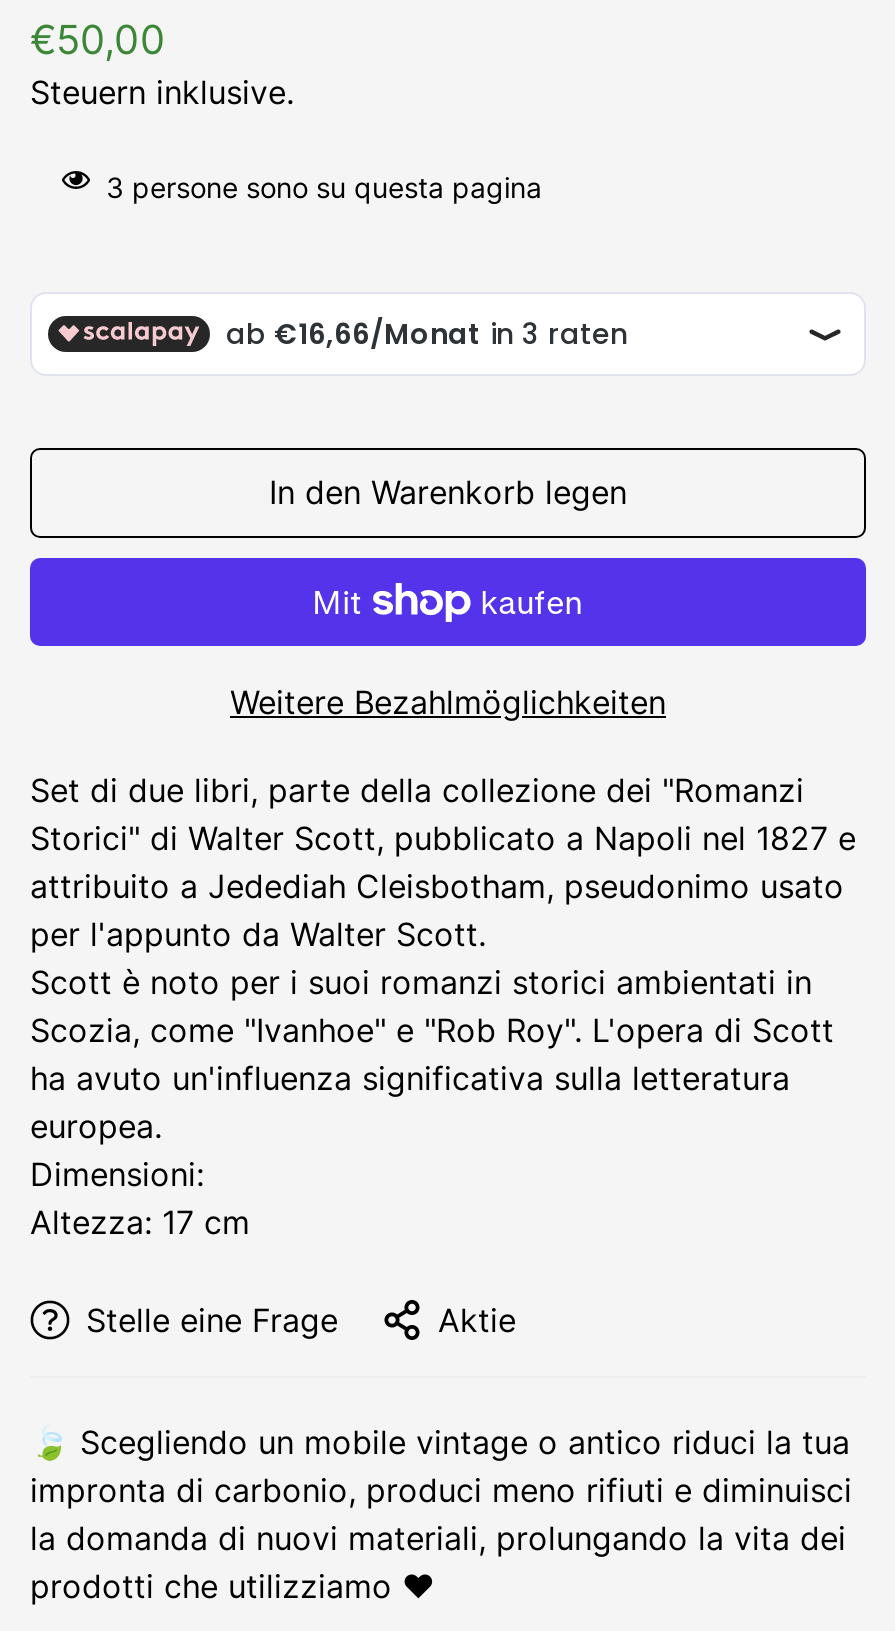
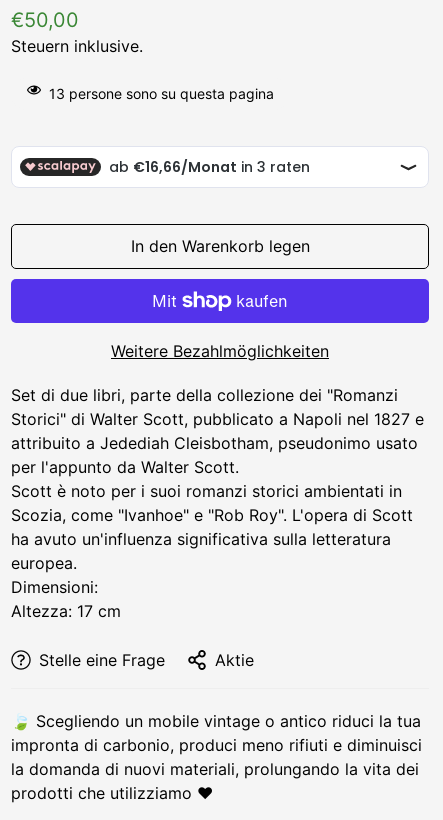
- 3 persone sono su questa pagina
+ 13 persone sono su questa pagina
